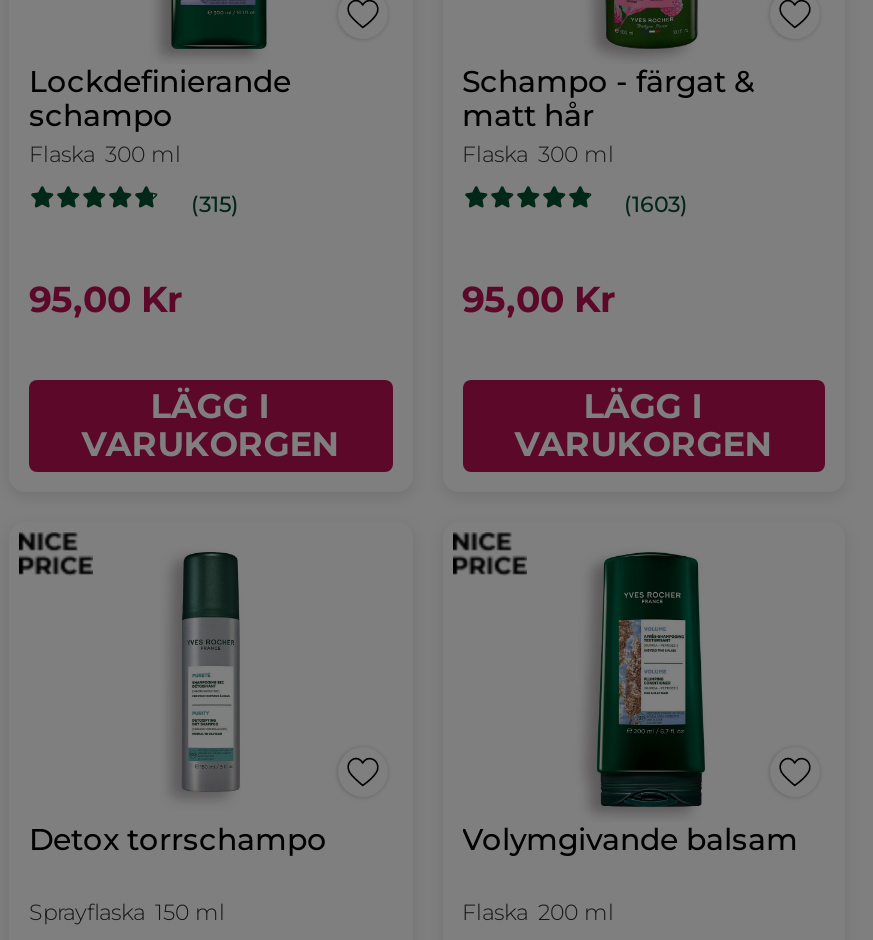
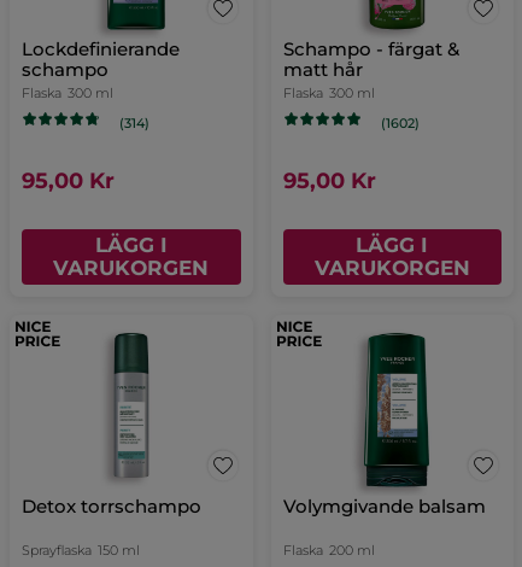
- (315)
+ (314)

- (1603)
+ (1602)
